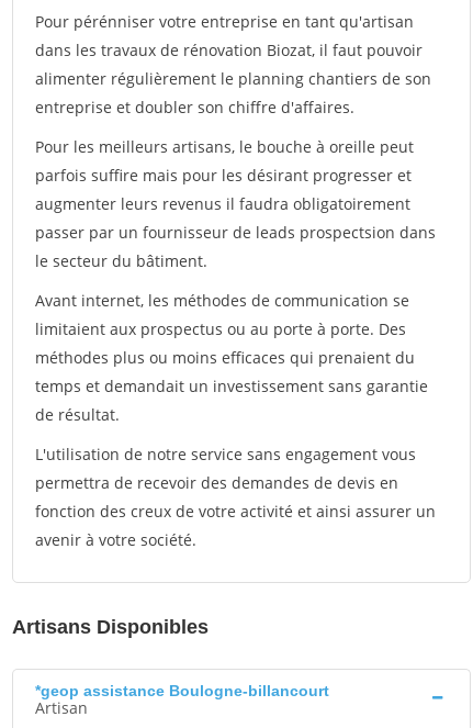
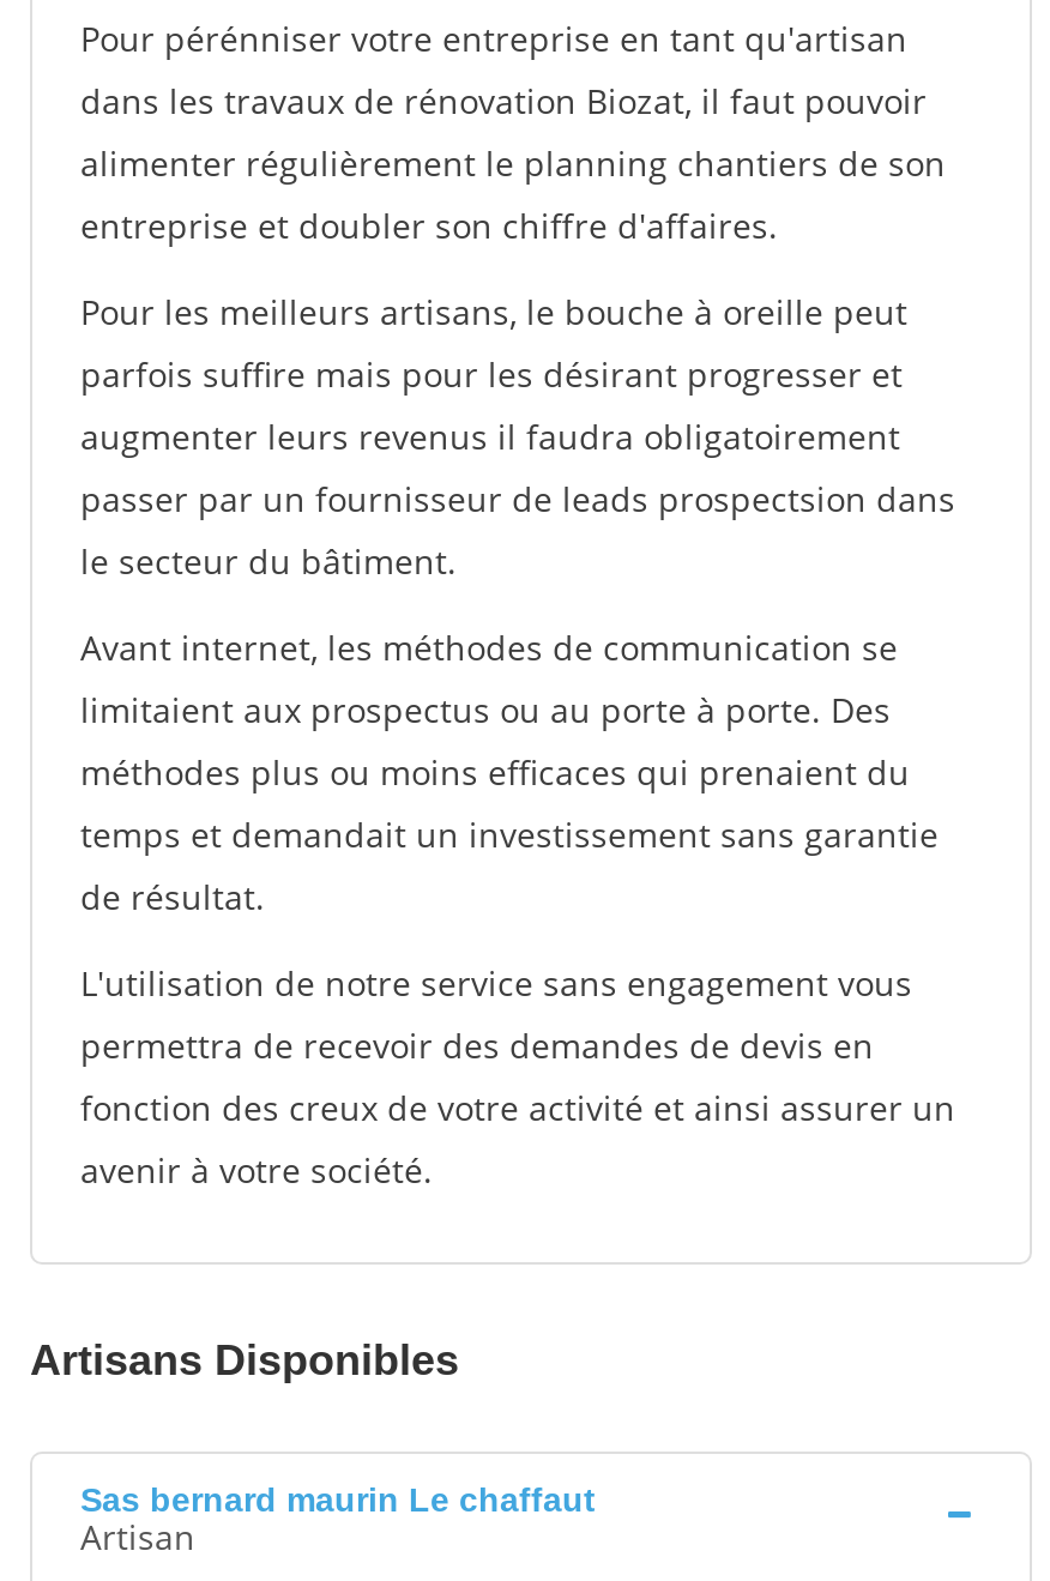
- *geop assistance Boulogne-billancourt
+ Sas bernard maurin Le chaffaut
